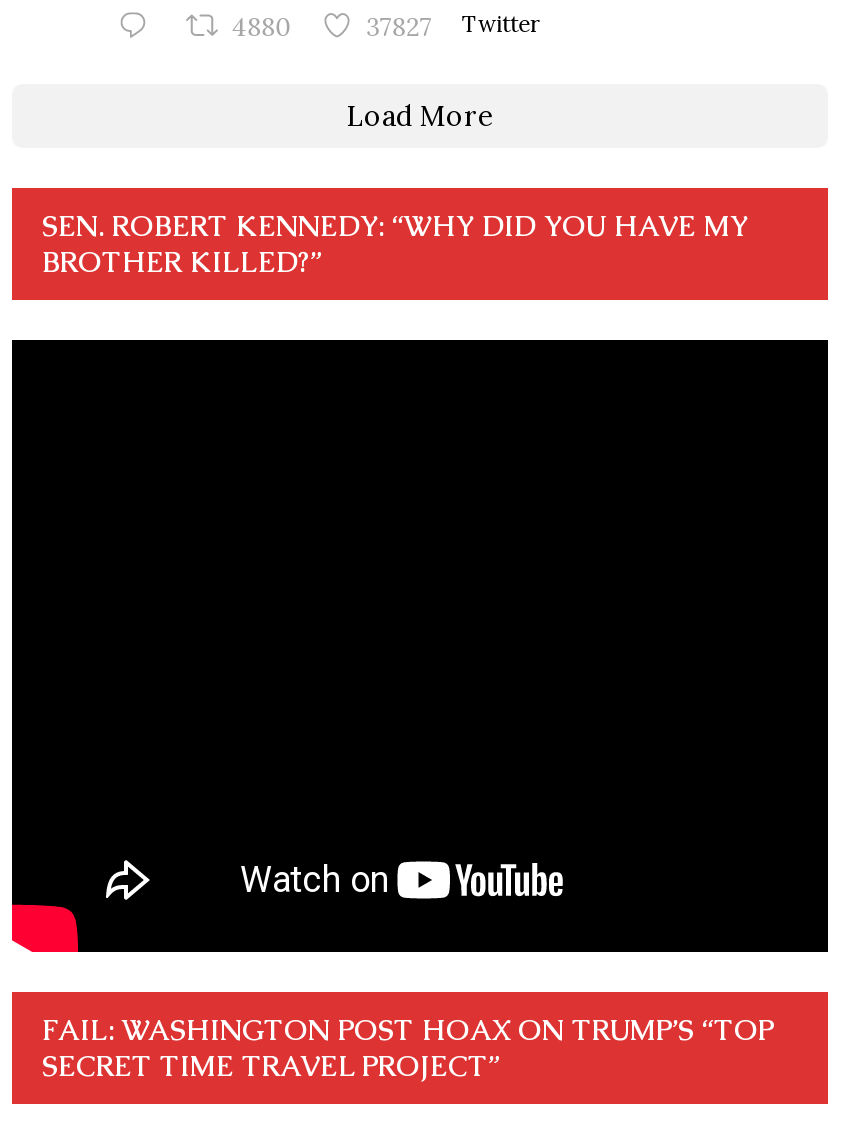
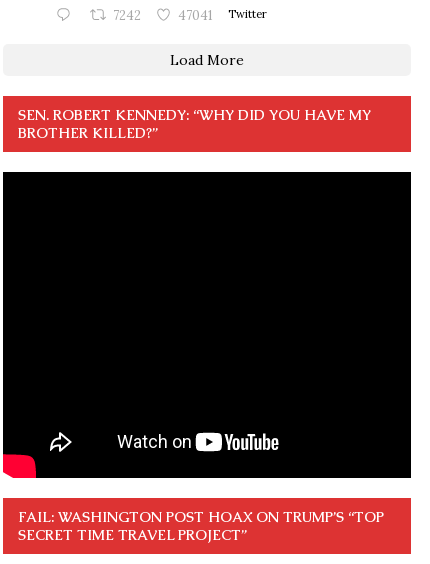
- 4880
- 37827
+ 7242
+ 47041
